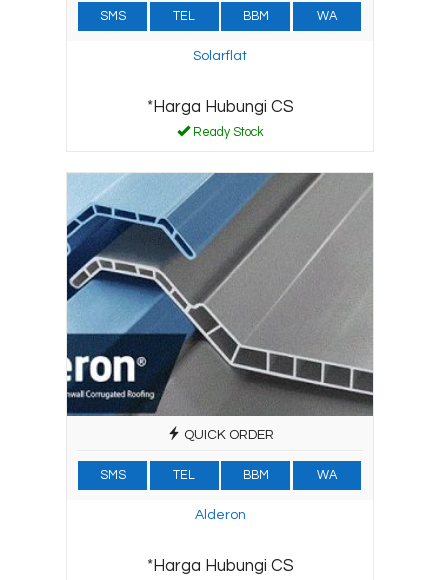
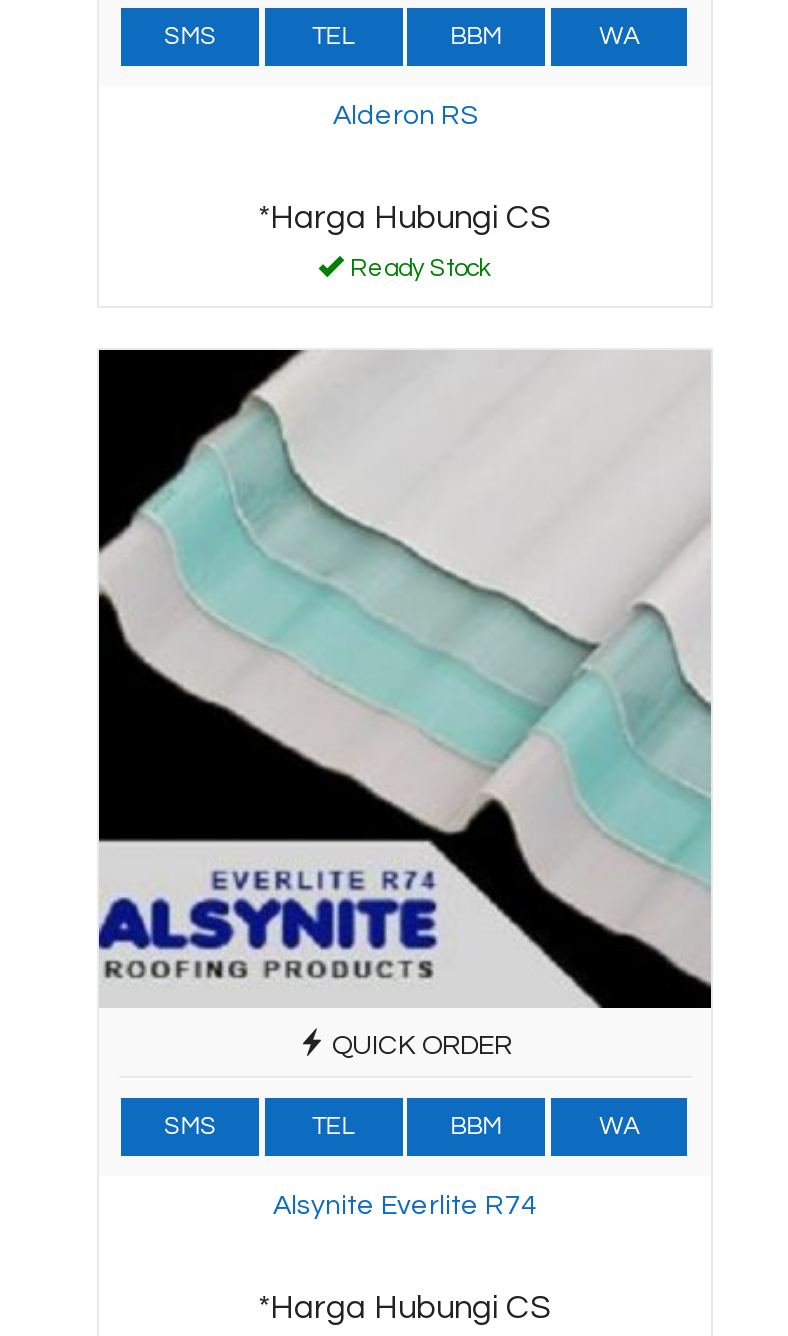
- Solarflat
+ Alderon RS

- [image]
+ [image]

- Alderon
+ Alsynite Everlite R74
